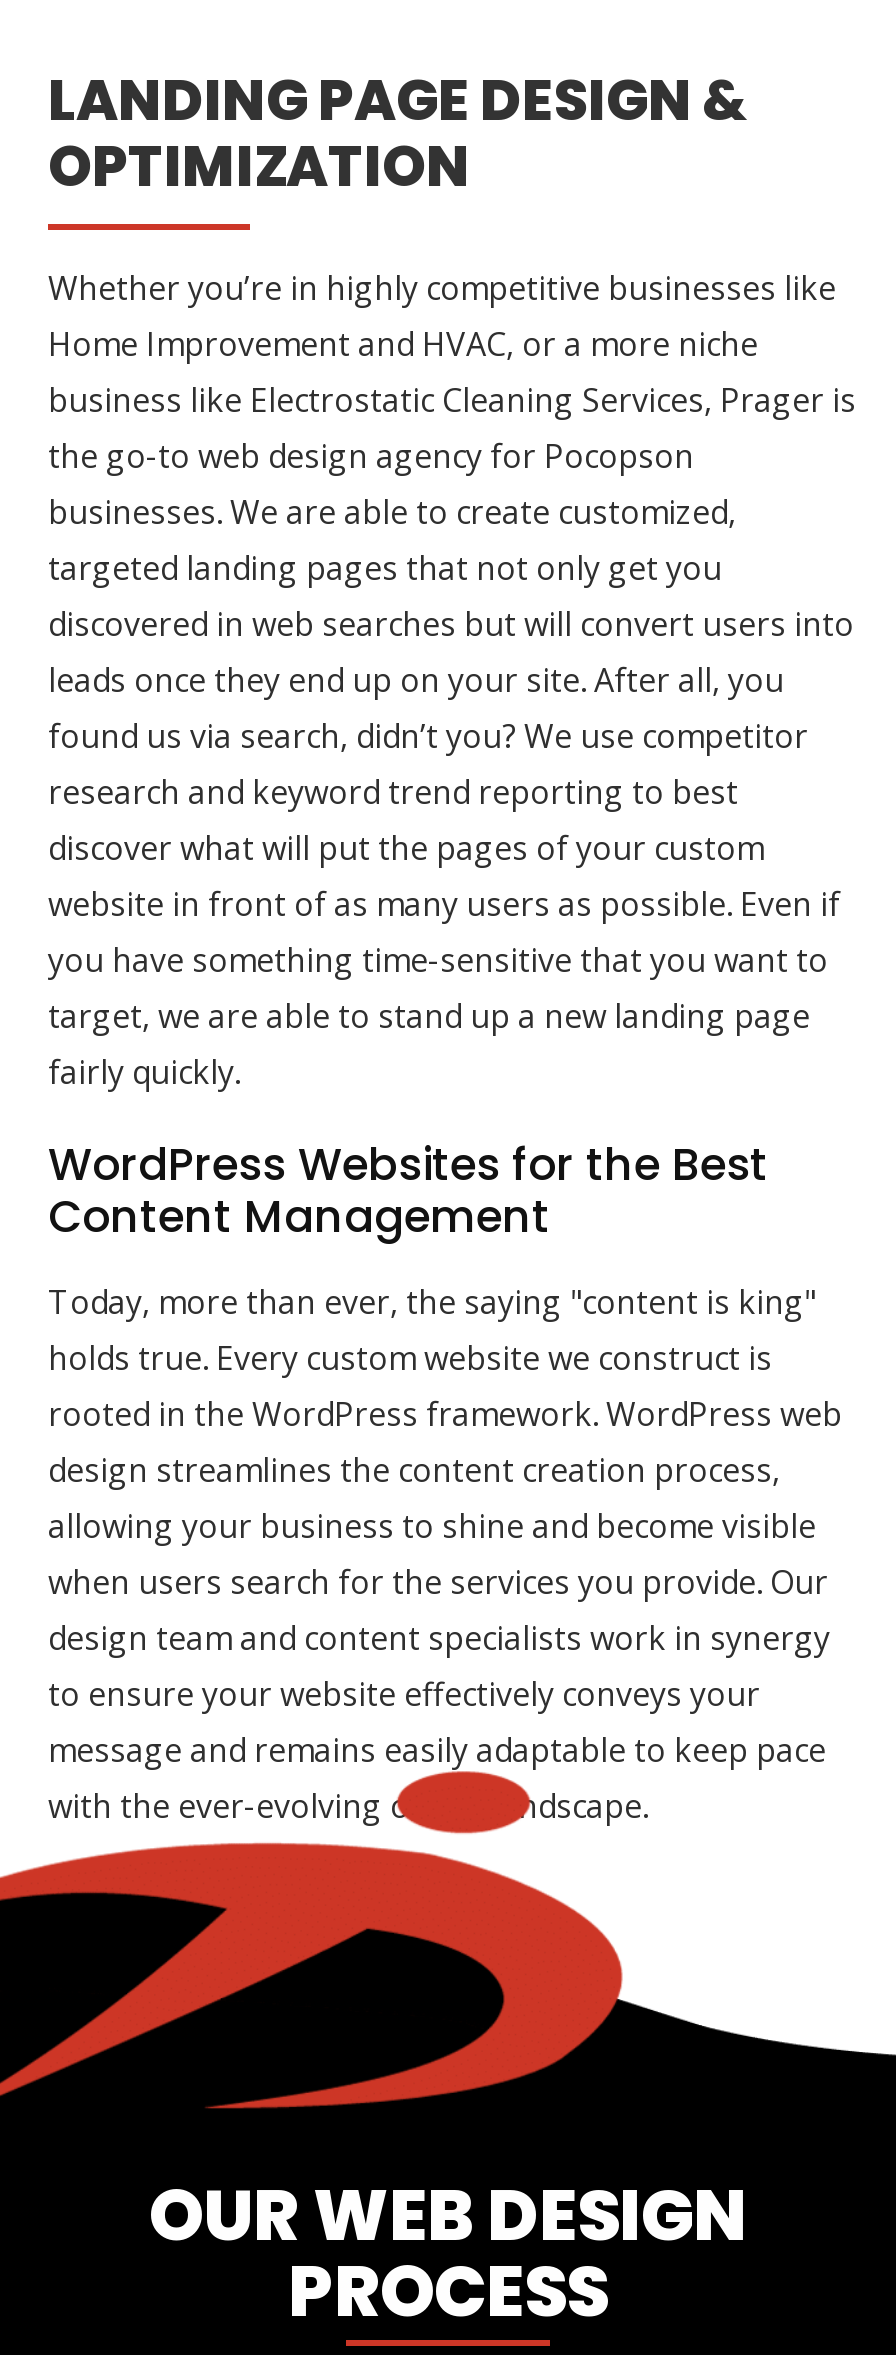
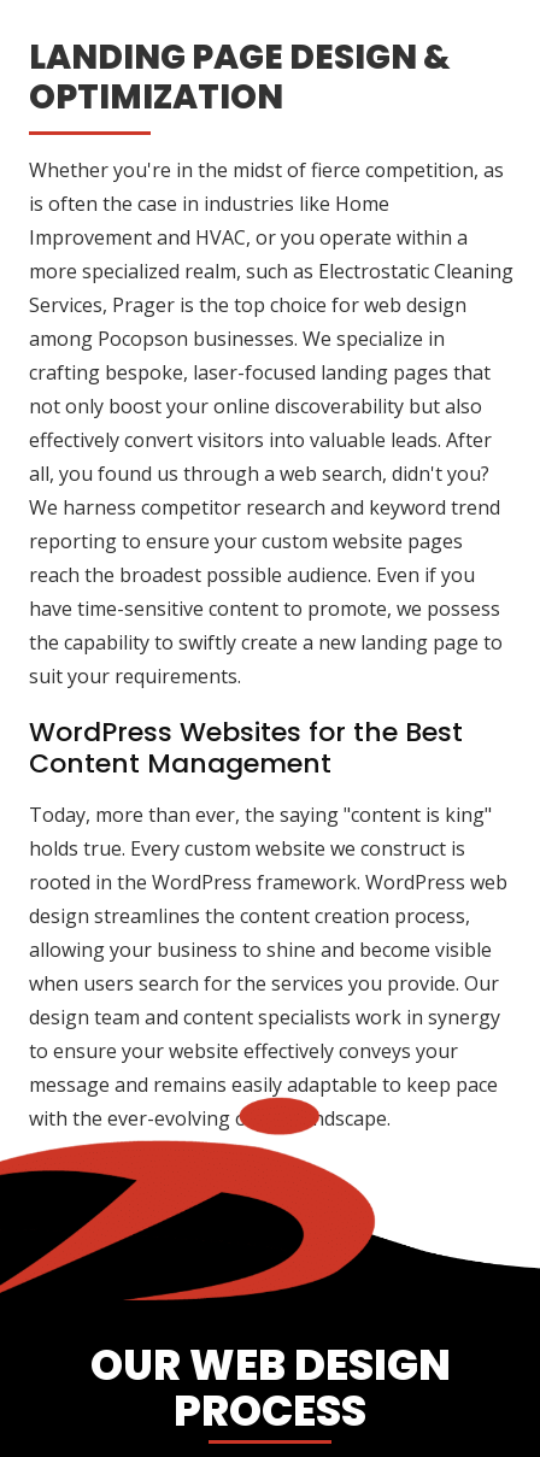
- Whether you’re in highly competitive businesses like
- Home Improvement and HVAC, or a more niche
- business like Electrostatic Cleaning Services, Prager is
- the go-to web design agency for Pocopson
- businesses. We are able to create customized,
- targeted landing pages that not only get you
- discovered in web searches but will convert users into
- leads once they end up on your site. After all, you
- found us via search, didn’t you? We use competitor
- research and keyword trend reporting to best
- discover what will put the pages of your custom
- website in front of as many users as possible. Even if
- you have something time-sensitive that you want to
- target, we are able to stand up a new landing page
- fairly quickly.
+ Whether you're in the midst of fierce competition, as
+ is often the case in industries like Home
+ Improvement and HVAC, or you operate within a
+ more specialized realm, such as Electrostatic Cleaning
+ Services, Prager is the top choice for web design
+ among Pocopson businesses. We specialize in
+ crafting bespoke, laser-focused landing pages that
+ not only boost your online discoverability but also
+ effectively convert visitors into valuable leads. After
+ all, you found us through a web search, didn't you?
+ We harness competitor research and keyword trend
+ reporting to ensure your custom website pages
+ reach the broadest possible audience. Even if you
+ have time-sensitive content to promote, we possess
+ the capability to swiftly create a new landing page to
+ suit your requirements.
